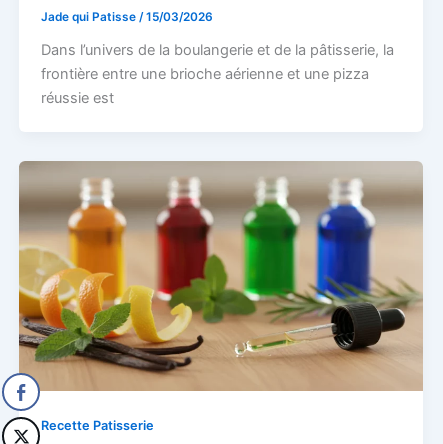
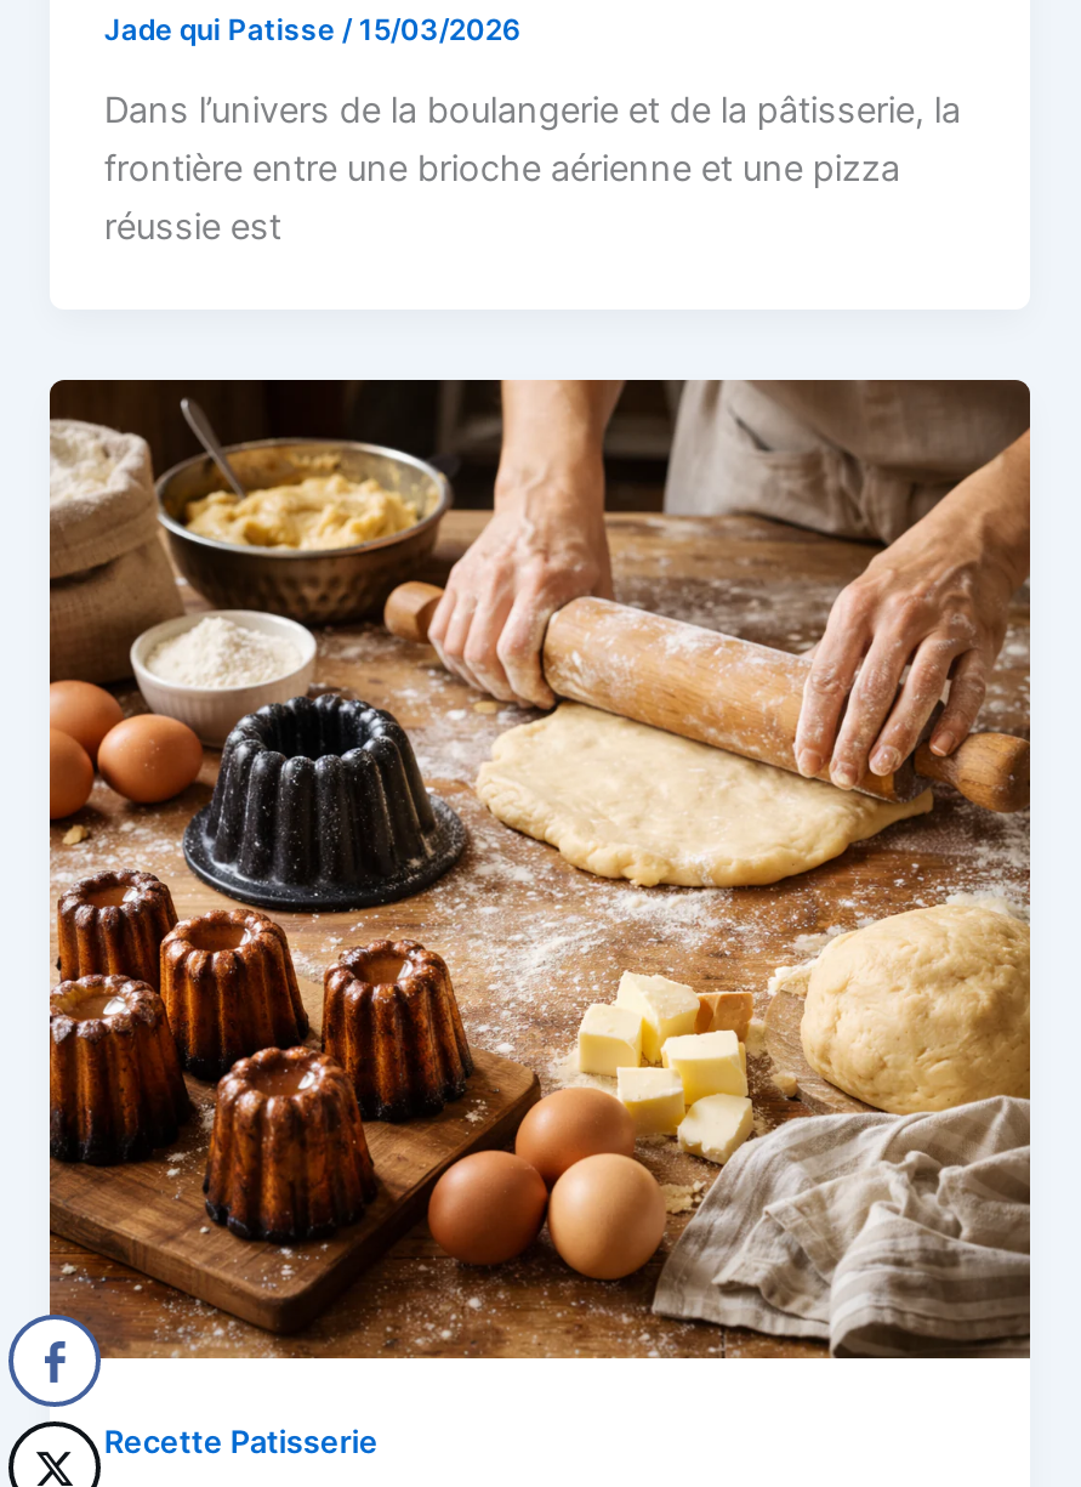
- [image]
+ [image]
